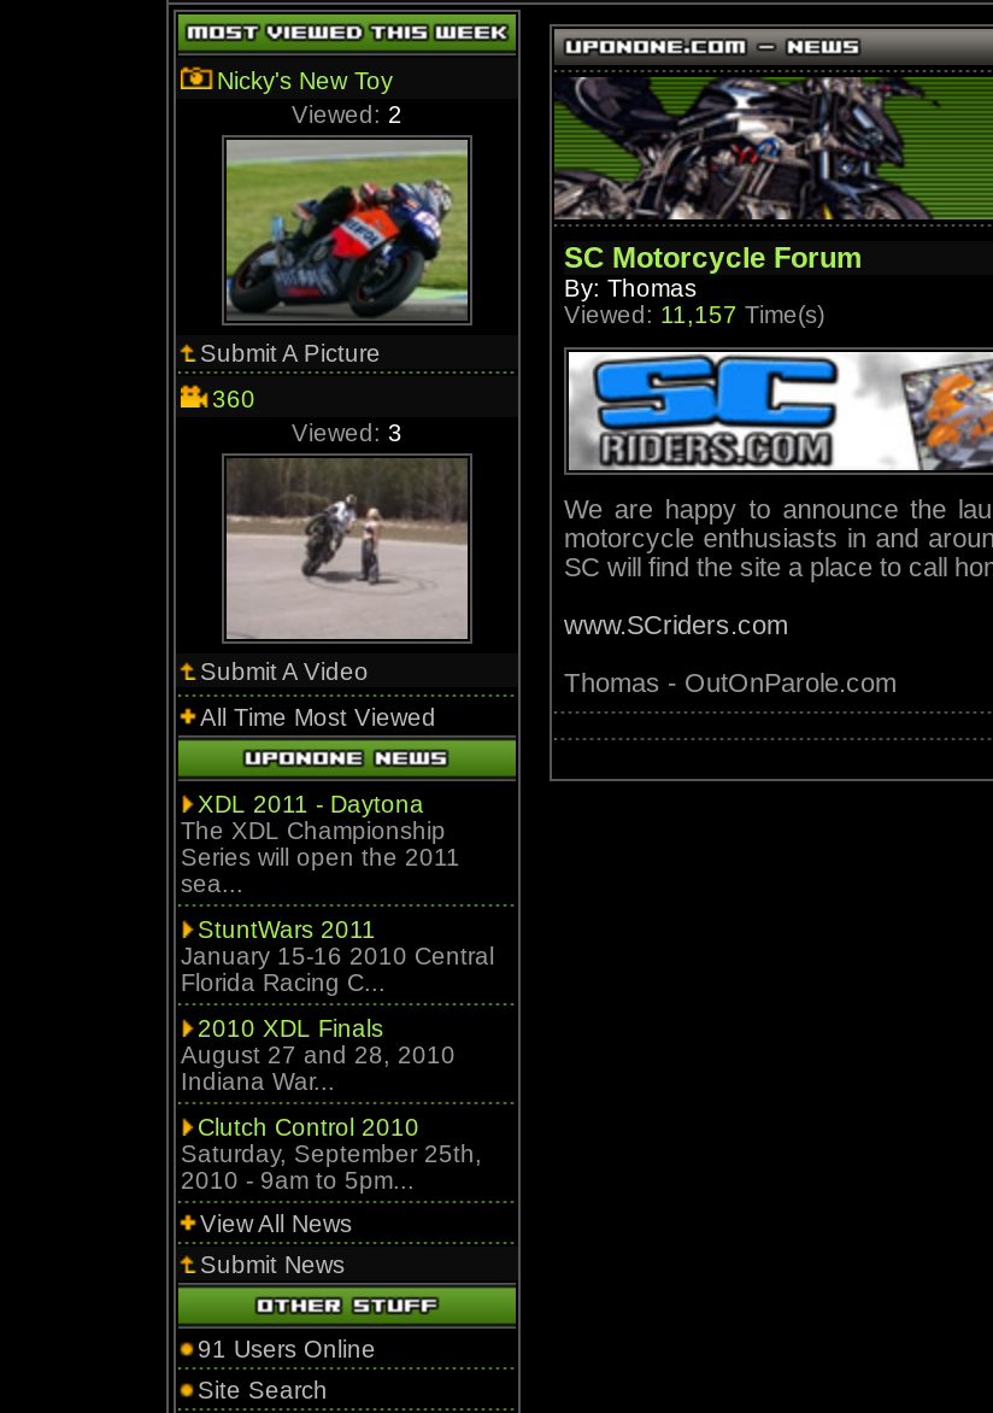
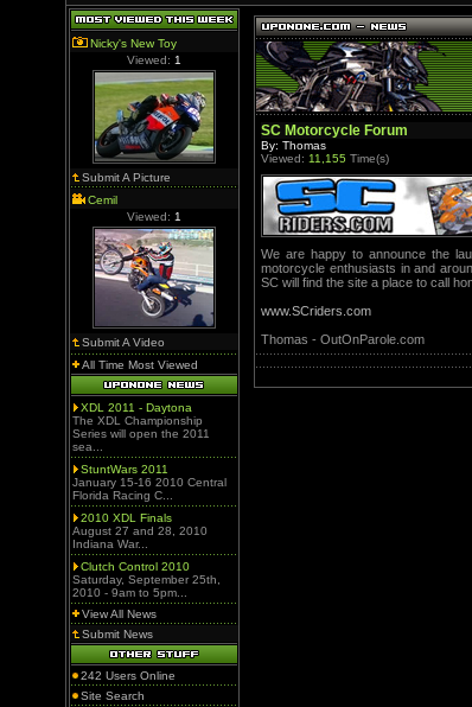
- Viewed: 2
+ Viewed: 1

- Viewed: 11,157 Time(s)
+ Viewed: 11,155 Time(s)

- 360
- Viewed: 3
+ Cemil
+ Viewed: 1

- [image]
+ [image]

- 91 Users Online
+ 242 Users Online
